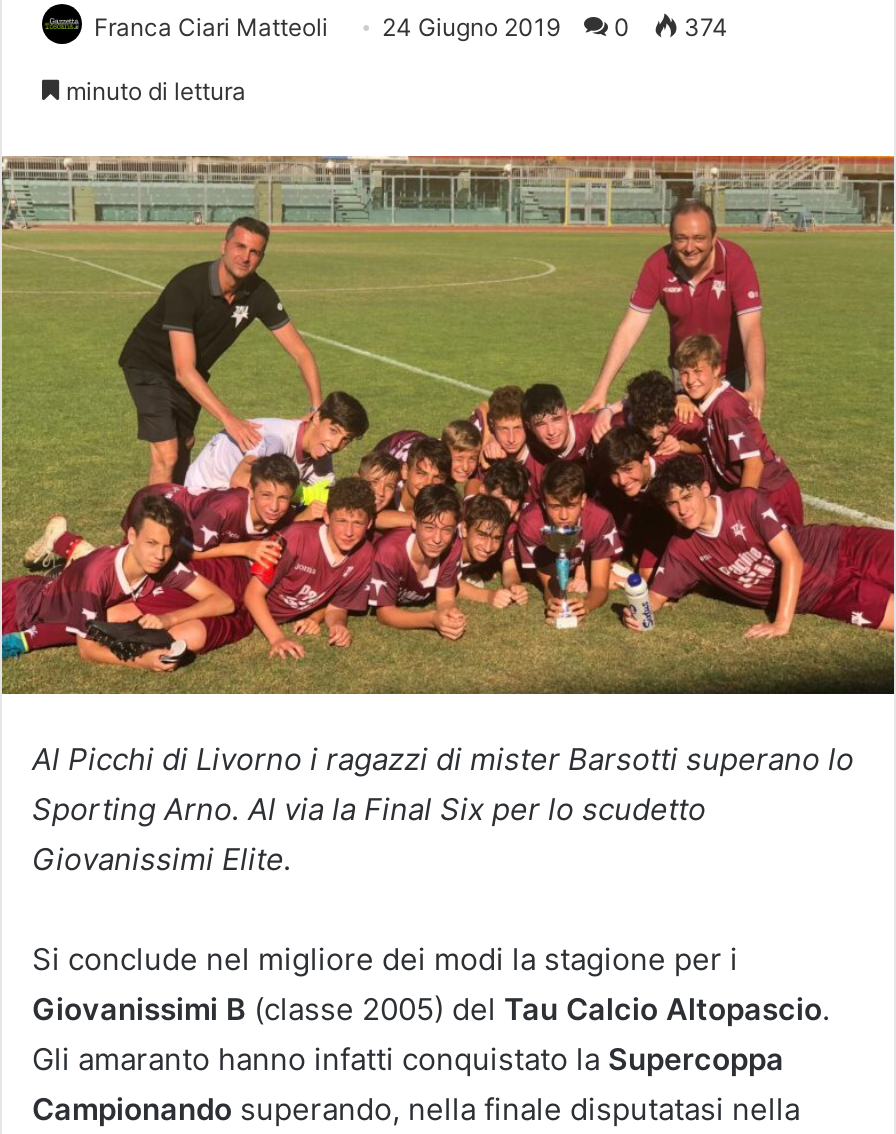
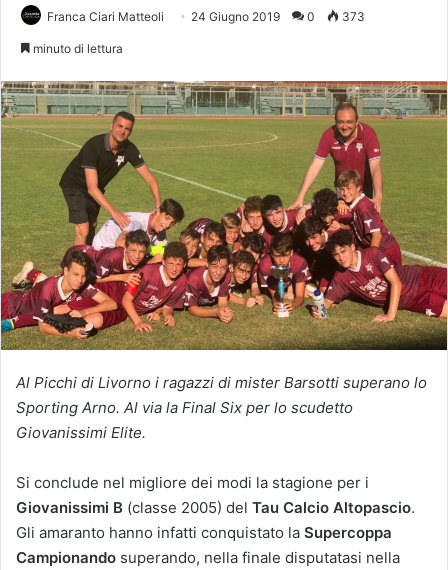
- Franca Ciari Matteoli 24 Giugno 2019 0 374
+ Franca Ciari Matteoli 24 Giugno 2019 0 373
